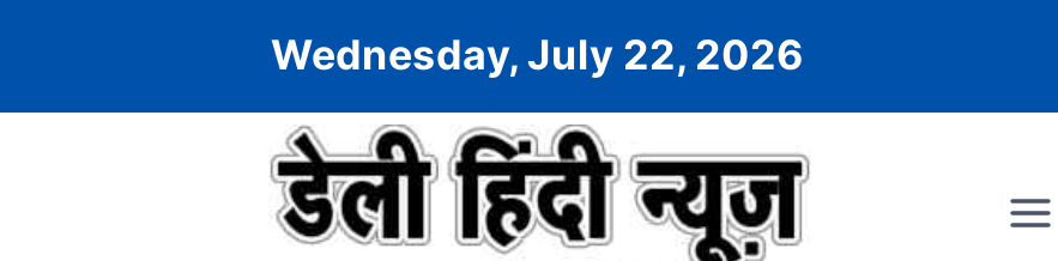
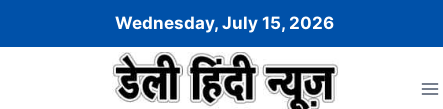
- Wednesday, July 22, 2026
+ Wednesday, July 15, 2026
